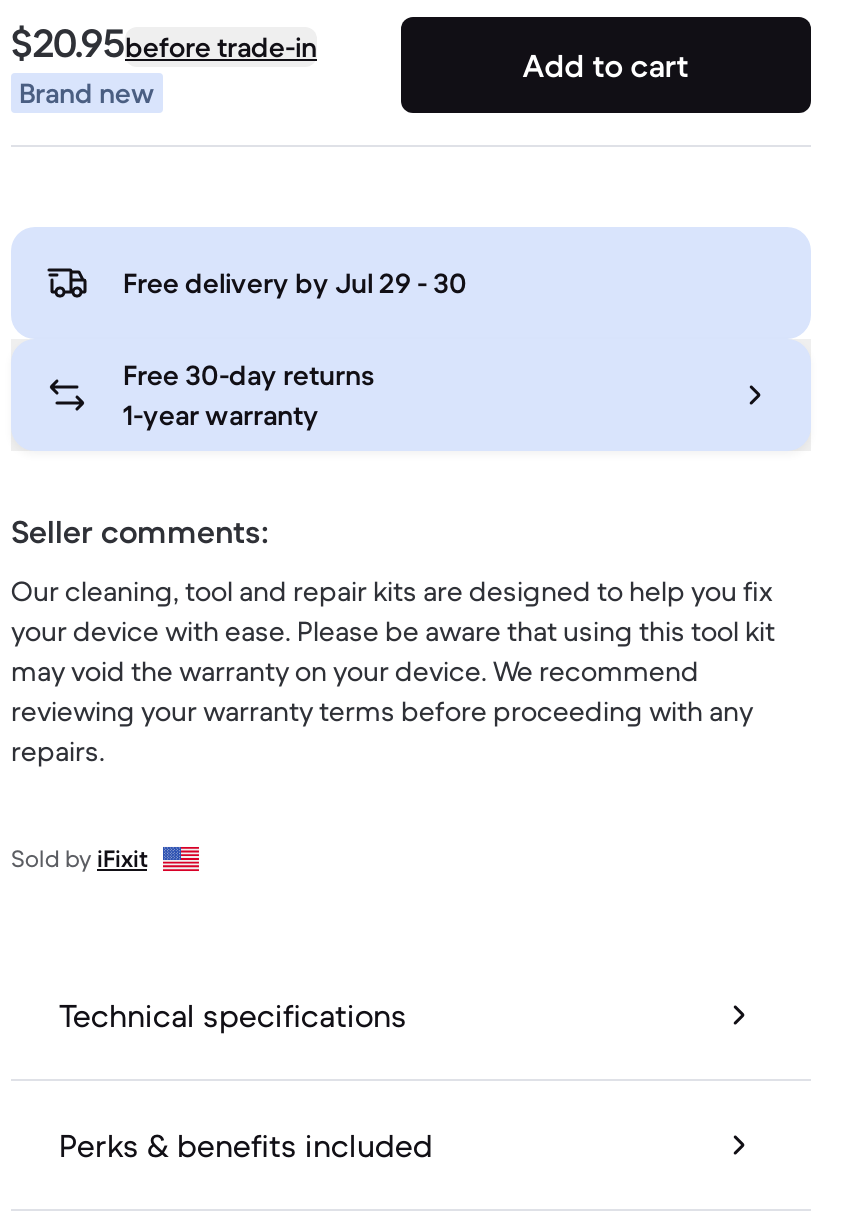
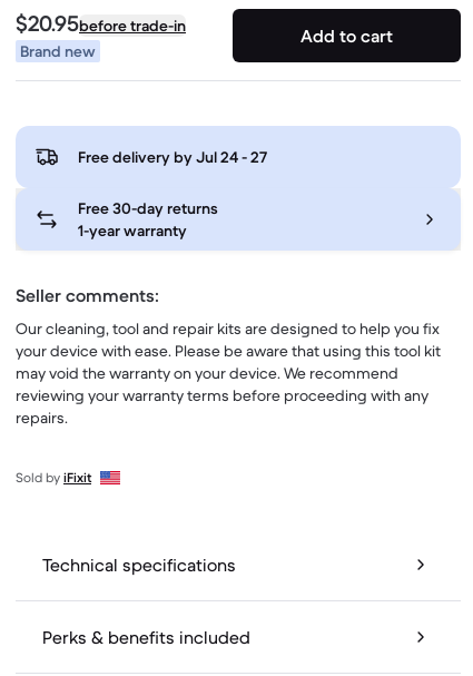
- Free delivery by Jul 29 - 30
+ Free delivery by Jul 24 - 27
